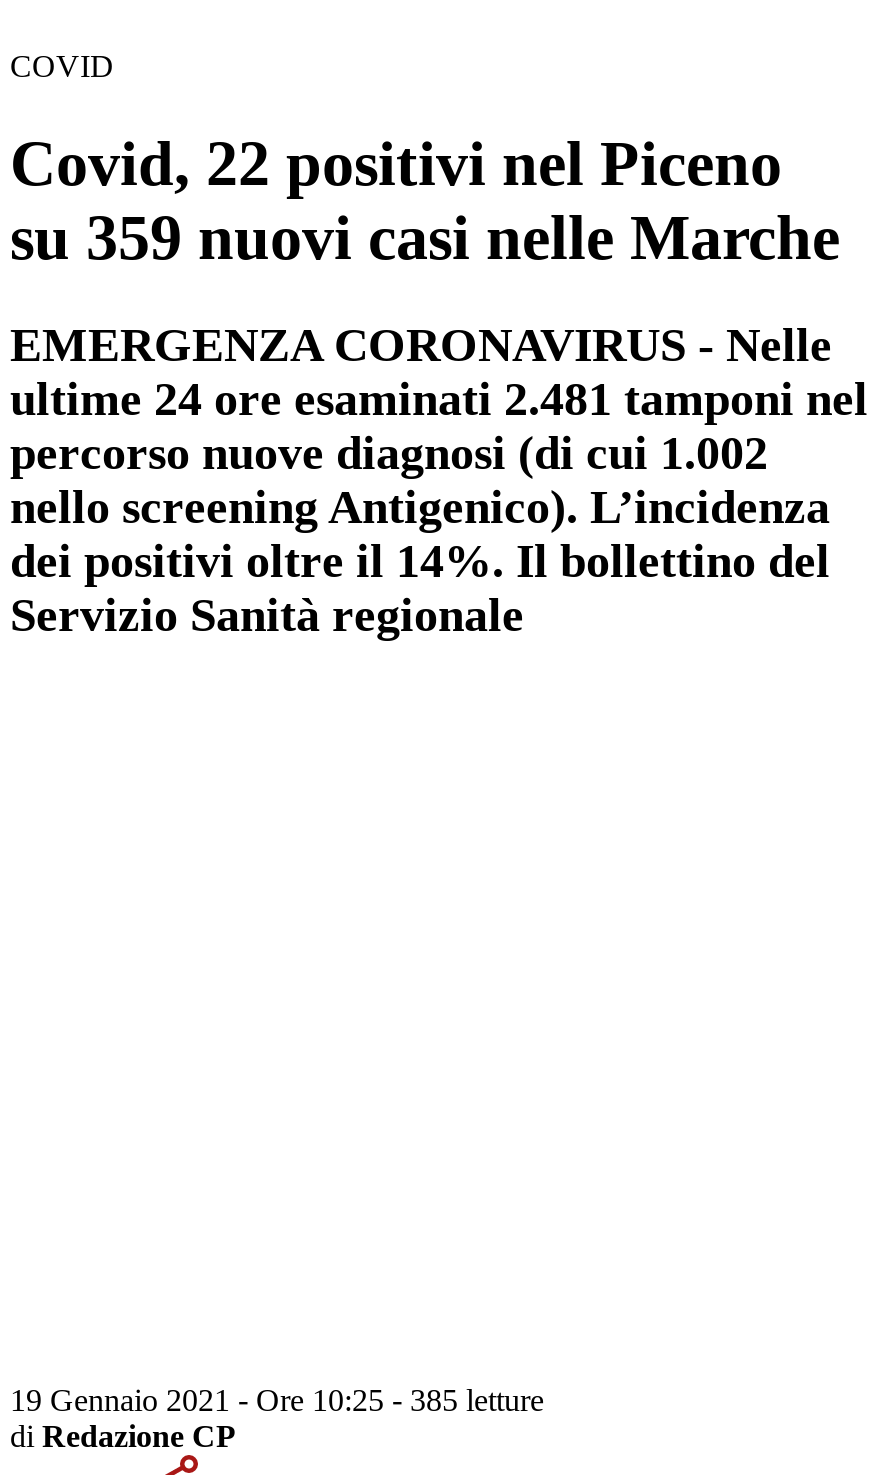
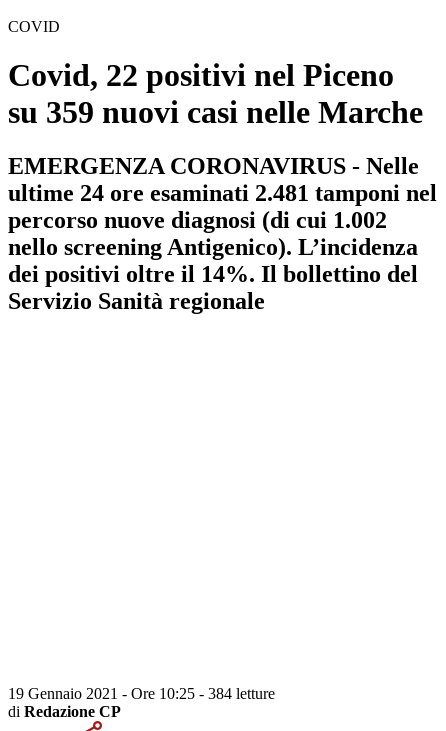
- 19 Gennaio 2021 - Ore 10:25 - 385 letture
+ 19 Gennaio 2021 - Ore 10:25 - 384 letture
